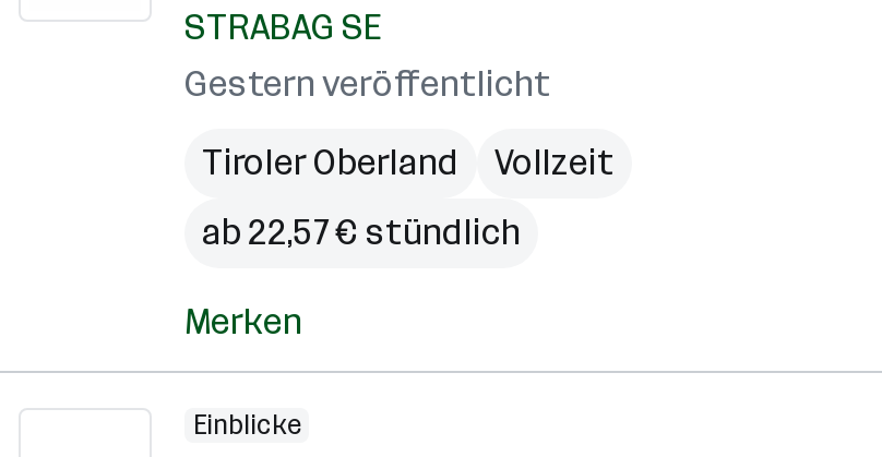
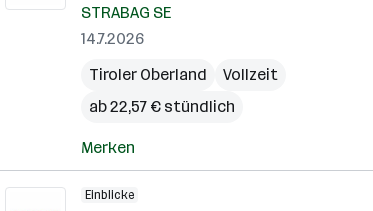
- Gestern veröffentlicht
+ 14.7.2026
